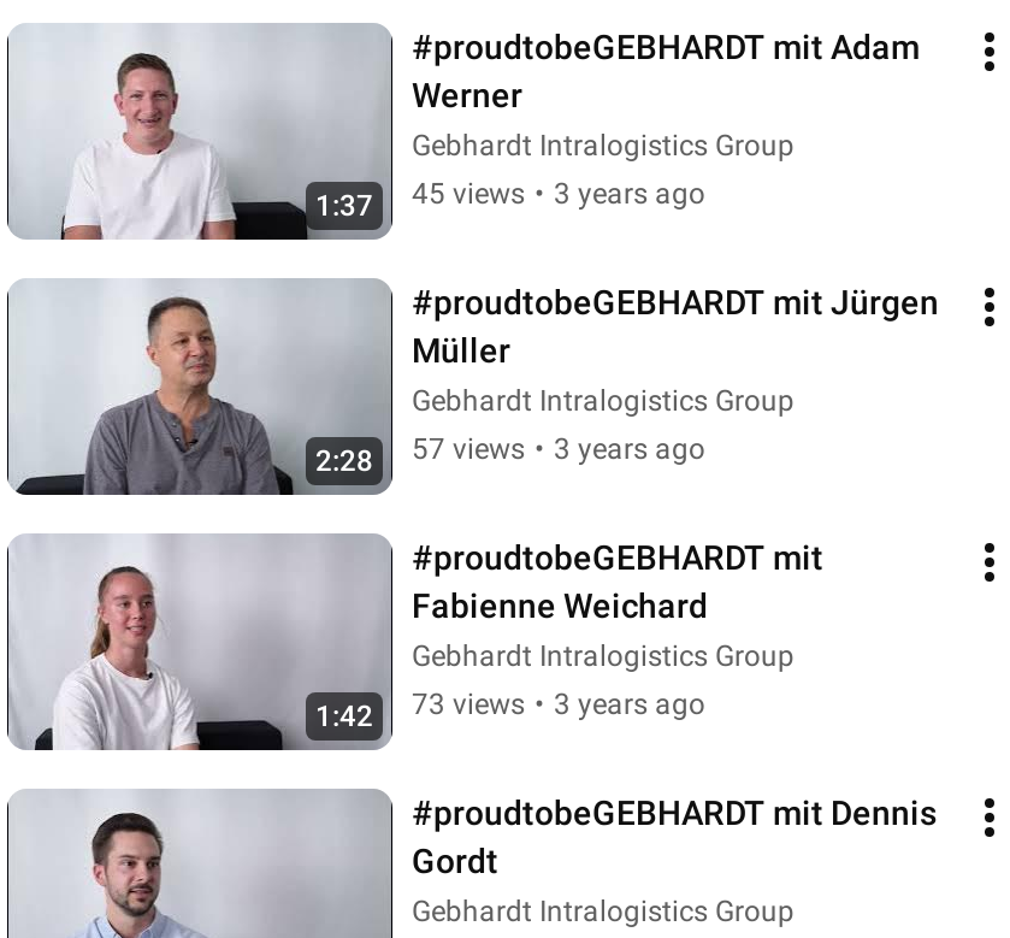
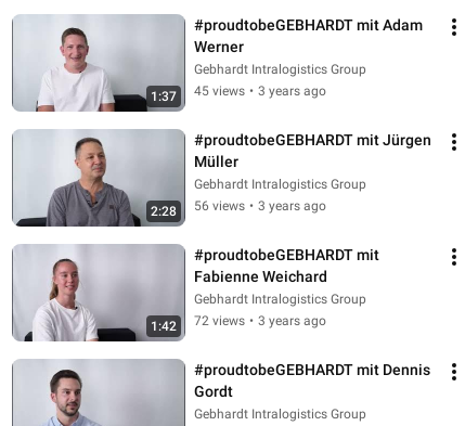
- 57 views • 3 years ago
+ 56 views • 3 years ago

- 73 views • 3 years ago
+ 72 views • 3 years ago
